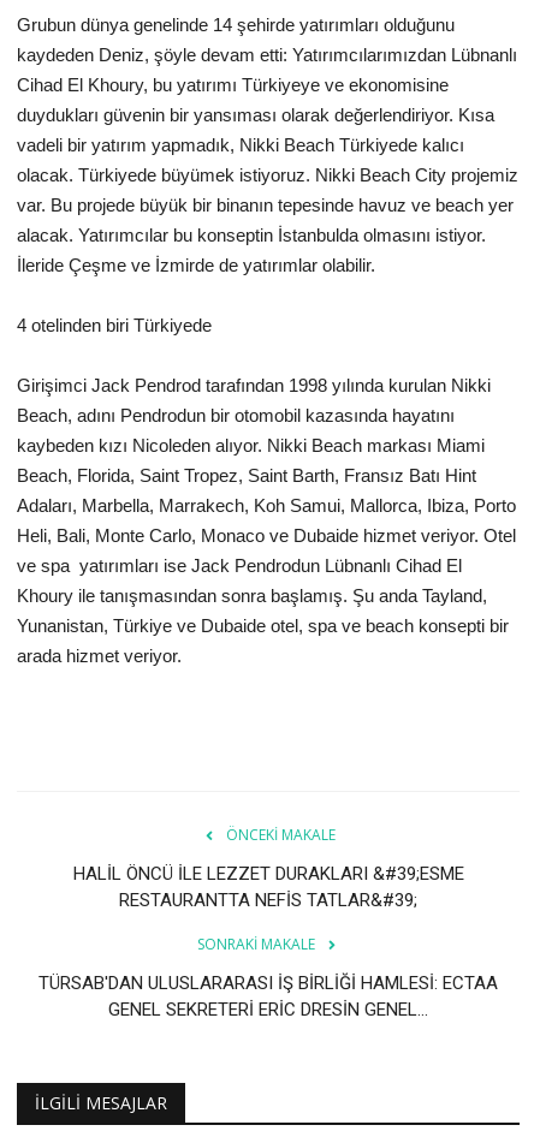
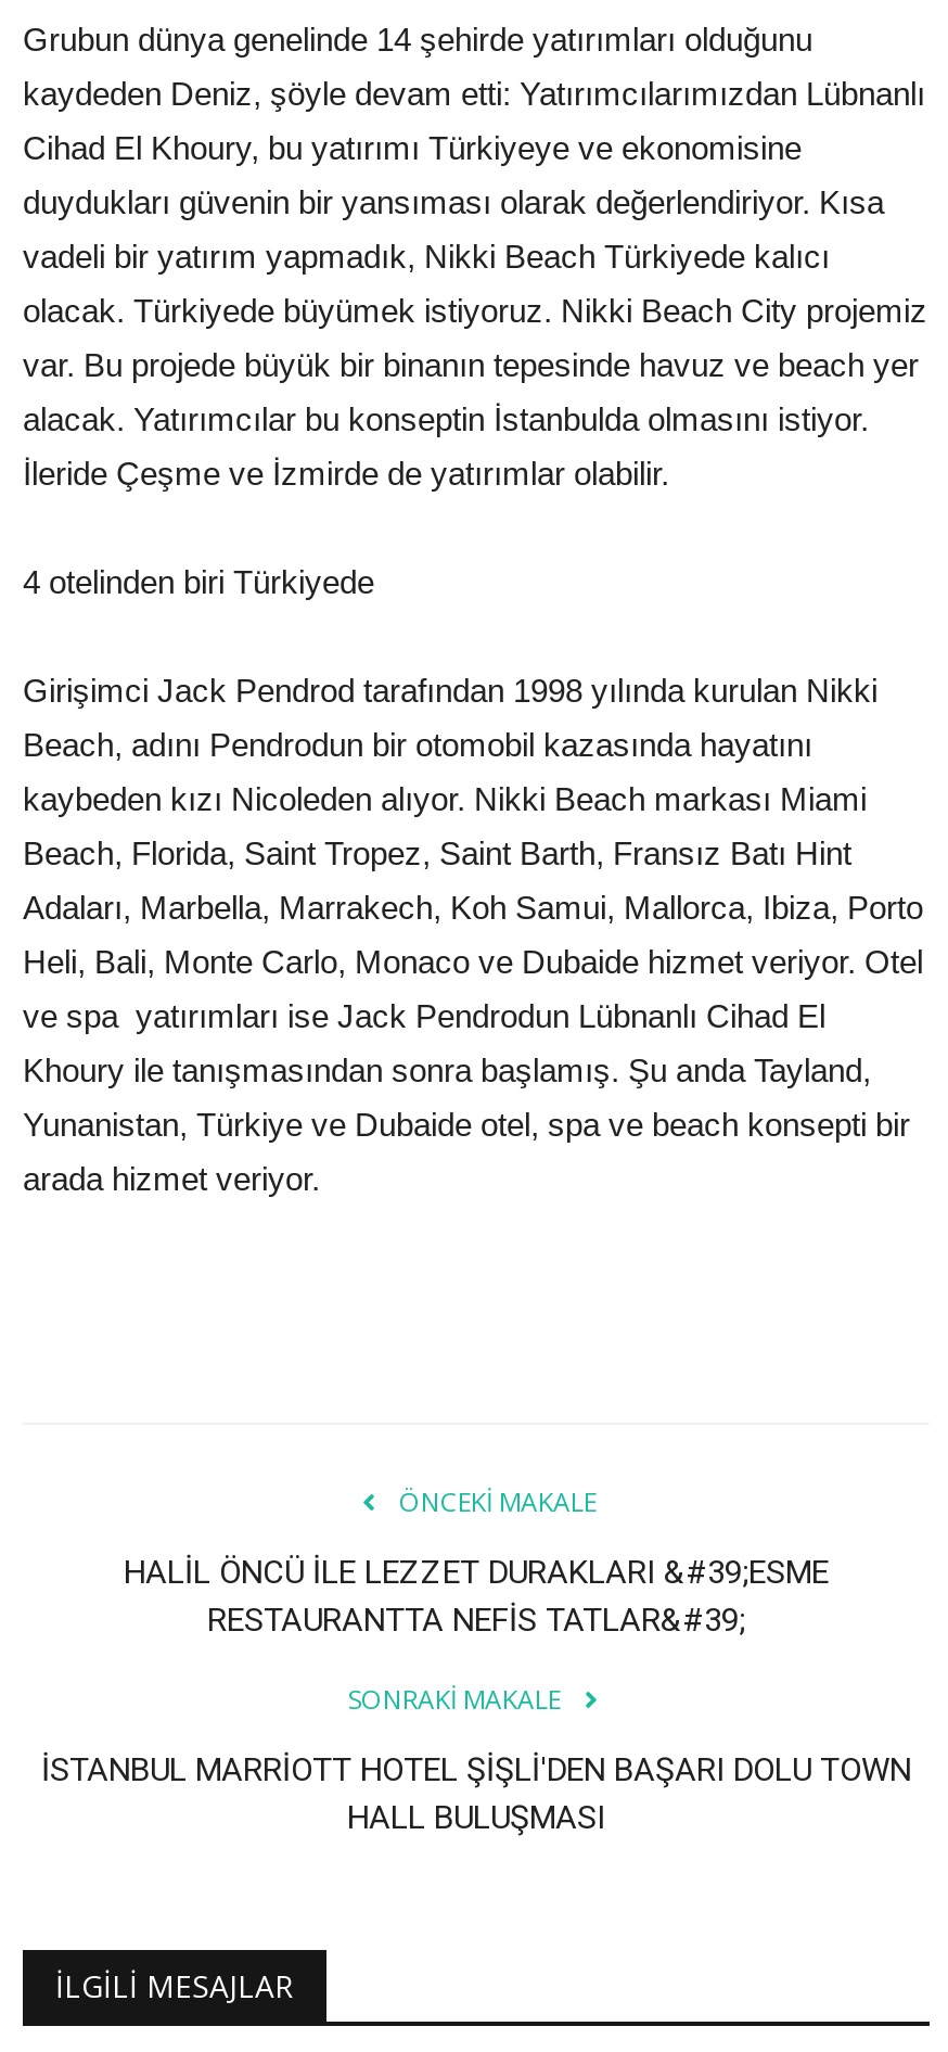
- TÜRSAB'DAN ULUSLARARASI İŞ BİRLİĞİ HAMLESİ: ECTAA
- GENEL SEKRETERİ ERİC DRESİN GENEL...
+ İSTANBUL MARRİOTT HOTEL ŞİŞLİ'DEN BAŞARI DOLU TOWN
+ HALL BULUŞMASI
